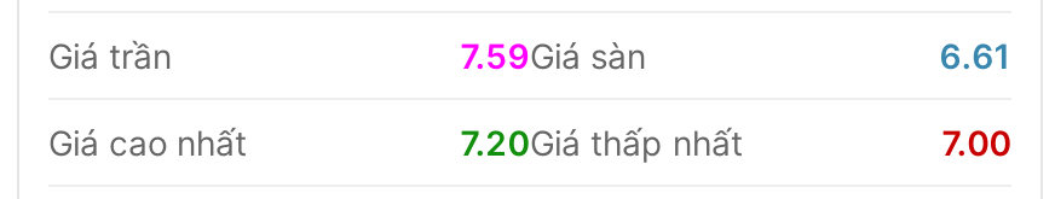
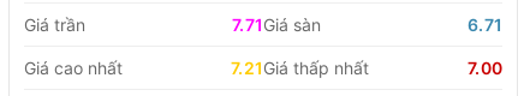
- 7.59 Giá sàn
+ 7.71 Giá sàn

- 6.61
+ 6.71

- 7.20 Giá thấp nhất
+ 7.21 Giá thấp nhất
